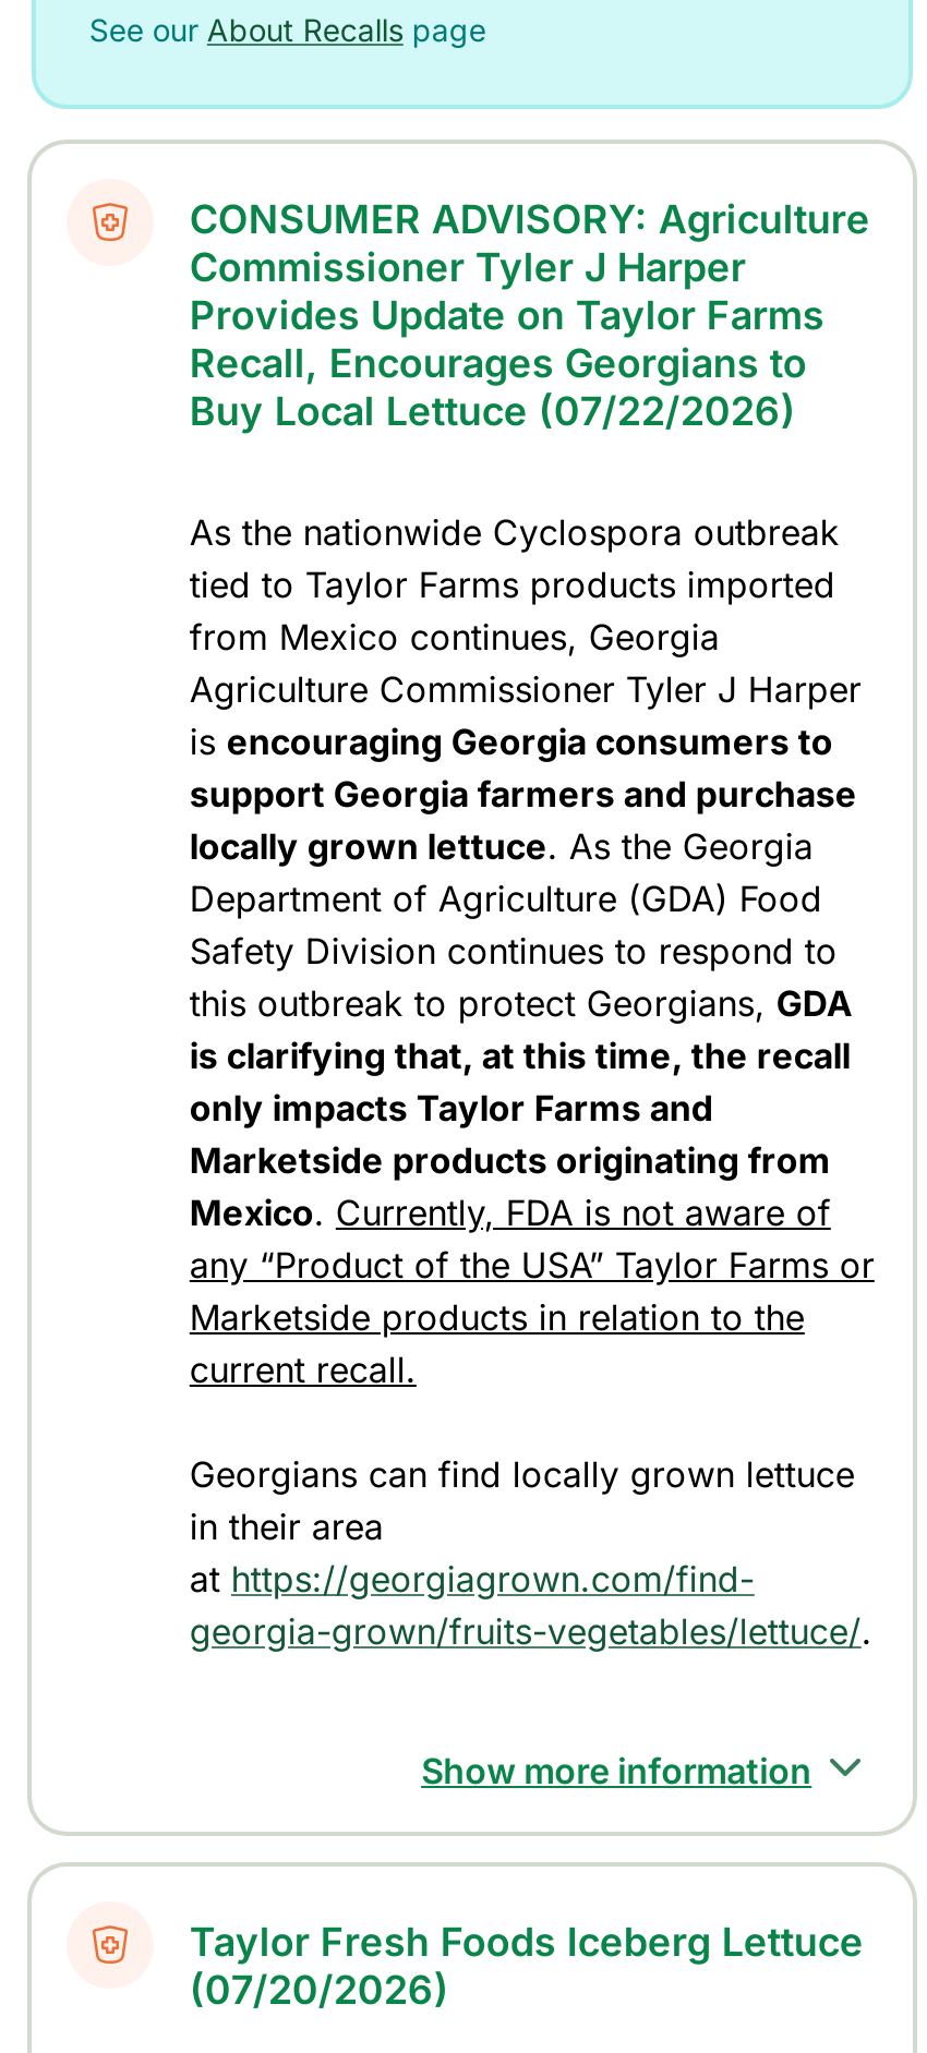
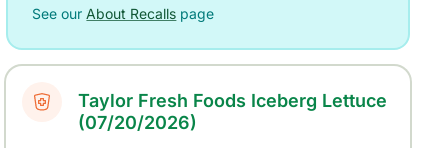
- CONSUMER ADVISORY: Agriculture
- Commissioner Tyler J Harper
- Provides Update on Taylor Farms
- Recall, Encourages Georgians to
- Buy Local Lettuce (07/22/2026)
- As the nationwide Cyclospora outbreak
- tied to Taylor Farms products imported
- from Mexico continues, Georgia
- Agriculture Commissioner Tyler J Harper
- is encouraging Georgia consumers to
- support Georgia farmers and purchase
- locally grown lettuce. As the Georgia
- Department of Agriculture (GDA) Food
- Safety Division continues to respond to
- this outbreak to protect Georgians, GDA
- is clarifying that, at this time, the recall
- only impacts Taylor Farms and
- Marketside products originating from
- Mexico. Currently, FDA is not aware of
- any “Product of the USA” Taylor Farms or
- Marketside products in relation to the
- current recall.
- Georgians can find locally grown lettuce
- in their area
- at https://georgiagrown.com/find-
- georgia-grown/fruits-vegetables/lettuce/.
- Show more information
